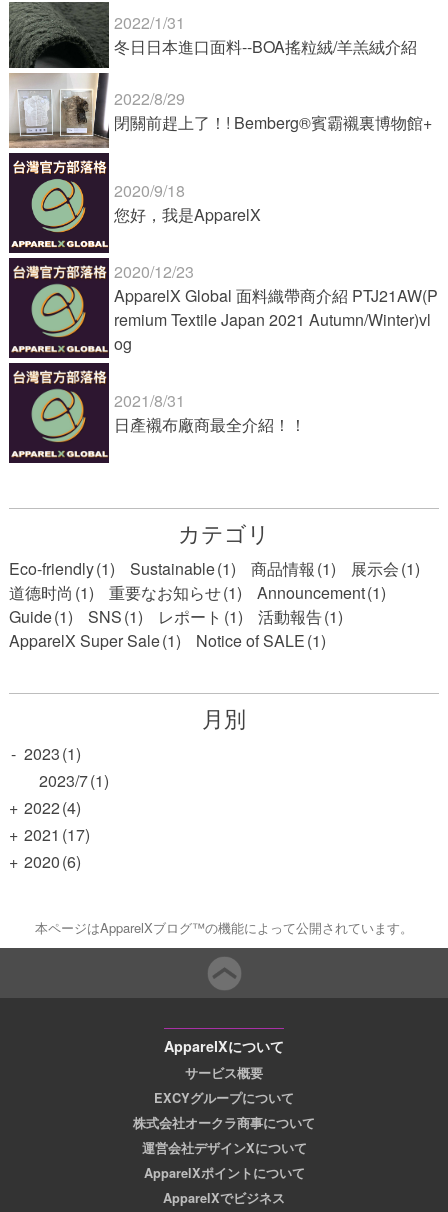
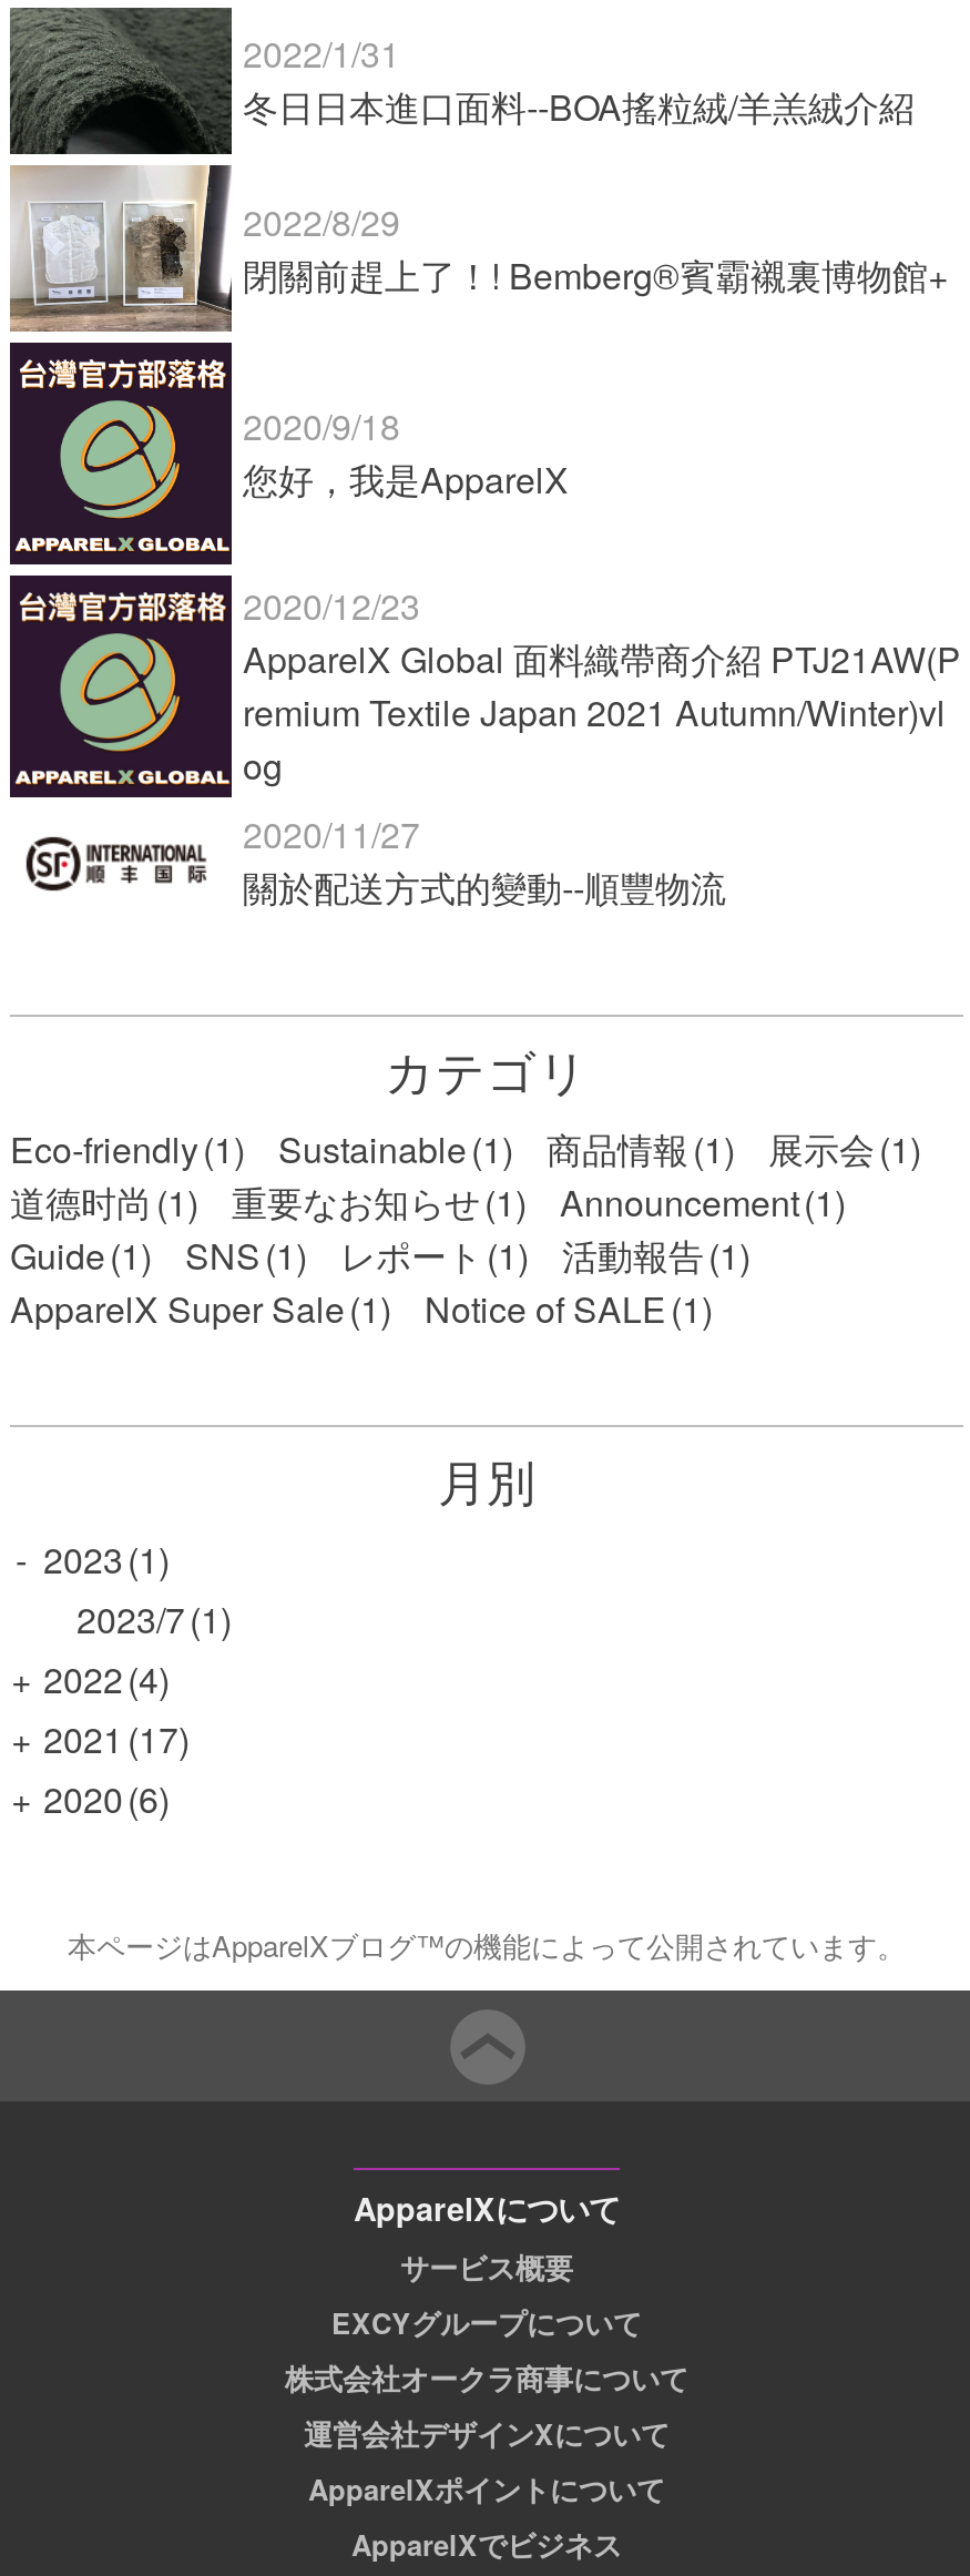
- [image]
- 2021/8/31
- 日產襯布廠商最全介紹！！
+ [image]
+ 2020/11/27
+ 關於配送方式的變動--順豐物流
